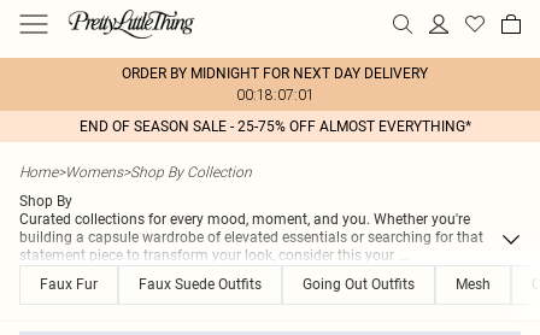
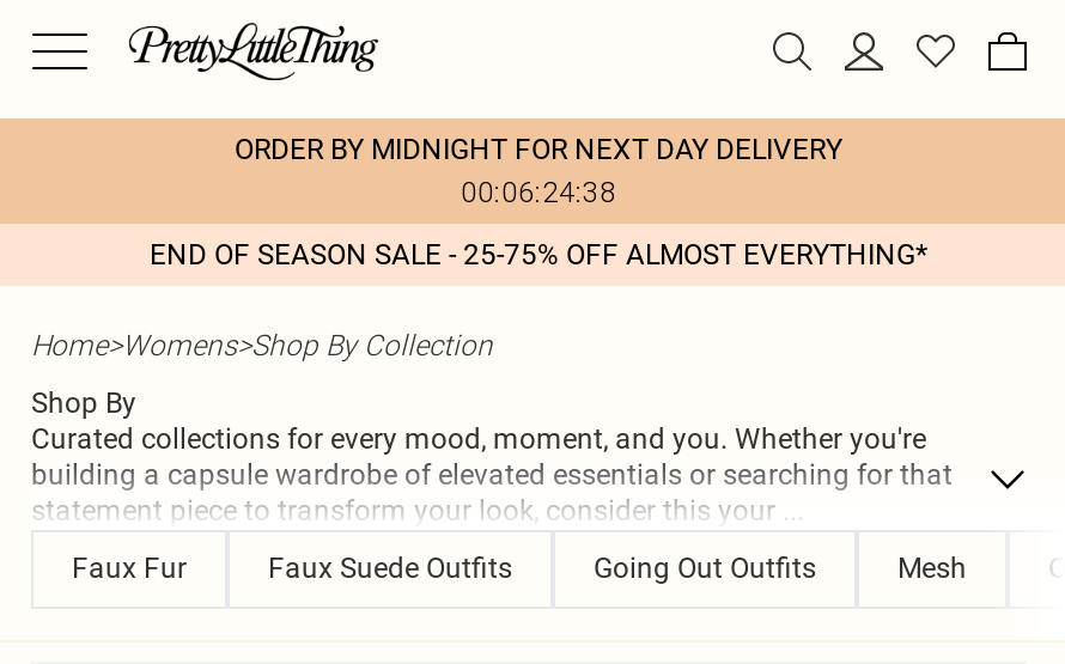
- 00:18:07:01
+ 00:06:24:38
